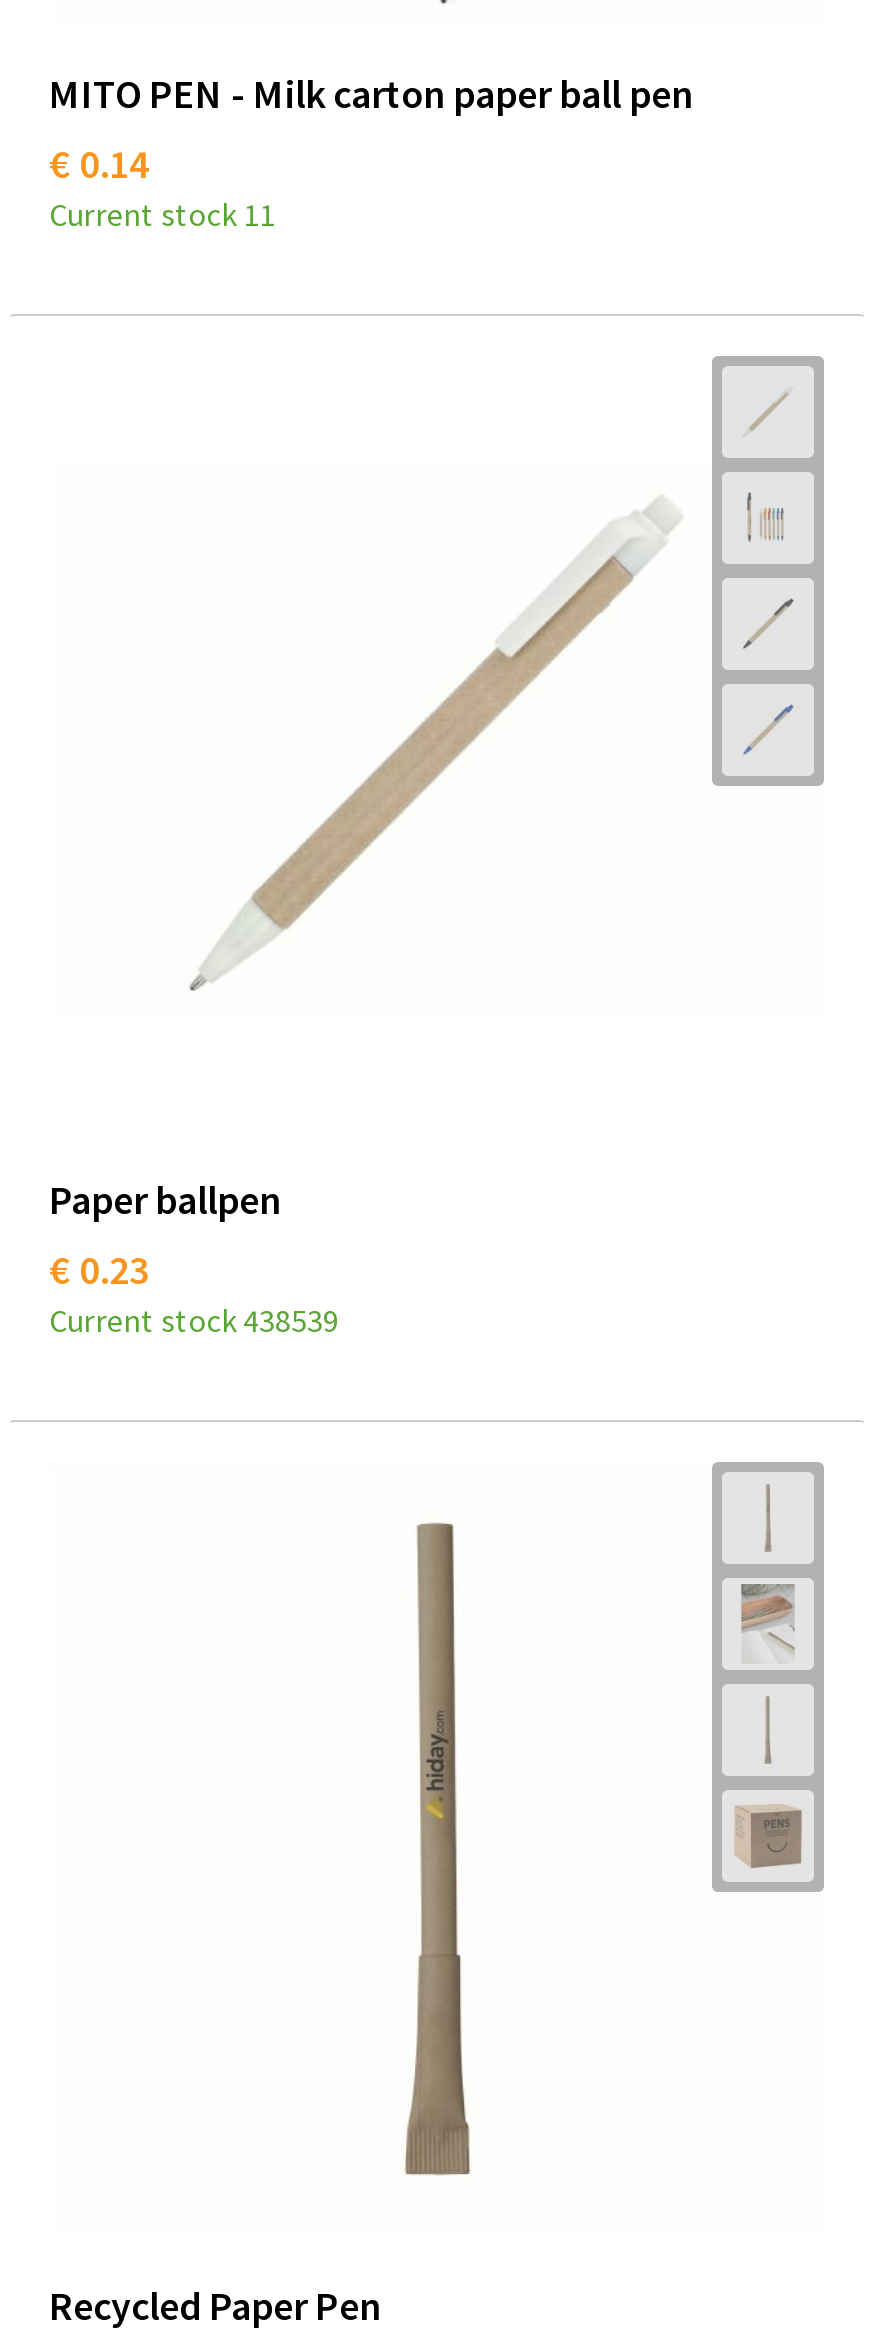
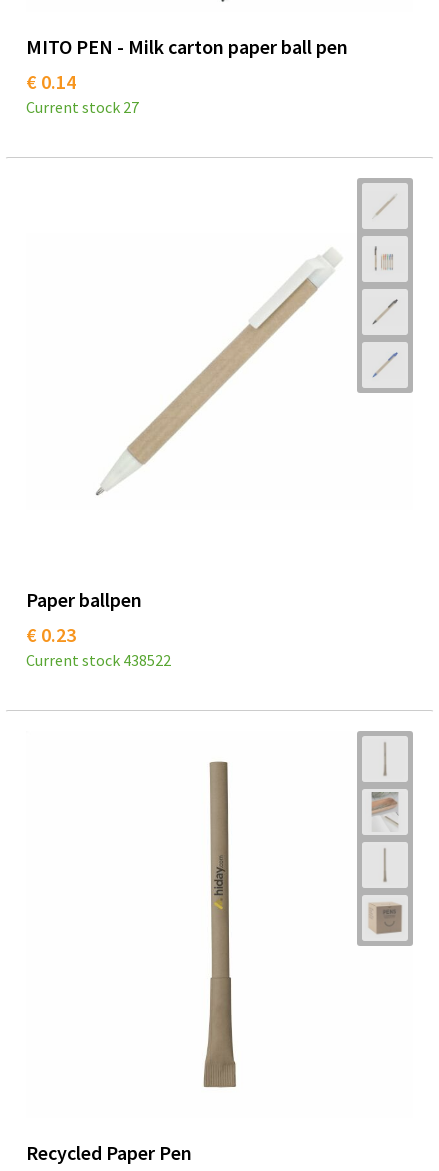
- Current stock 11
+ Current stock 27

- Current stock 438539
+ Current stock 438522
